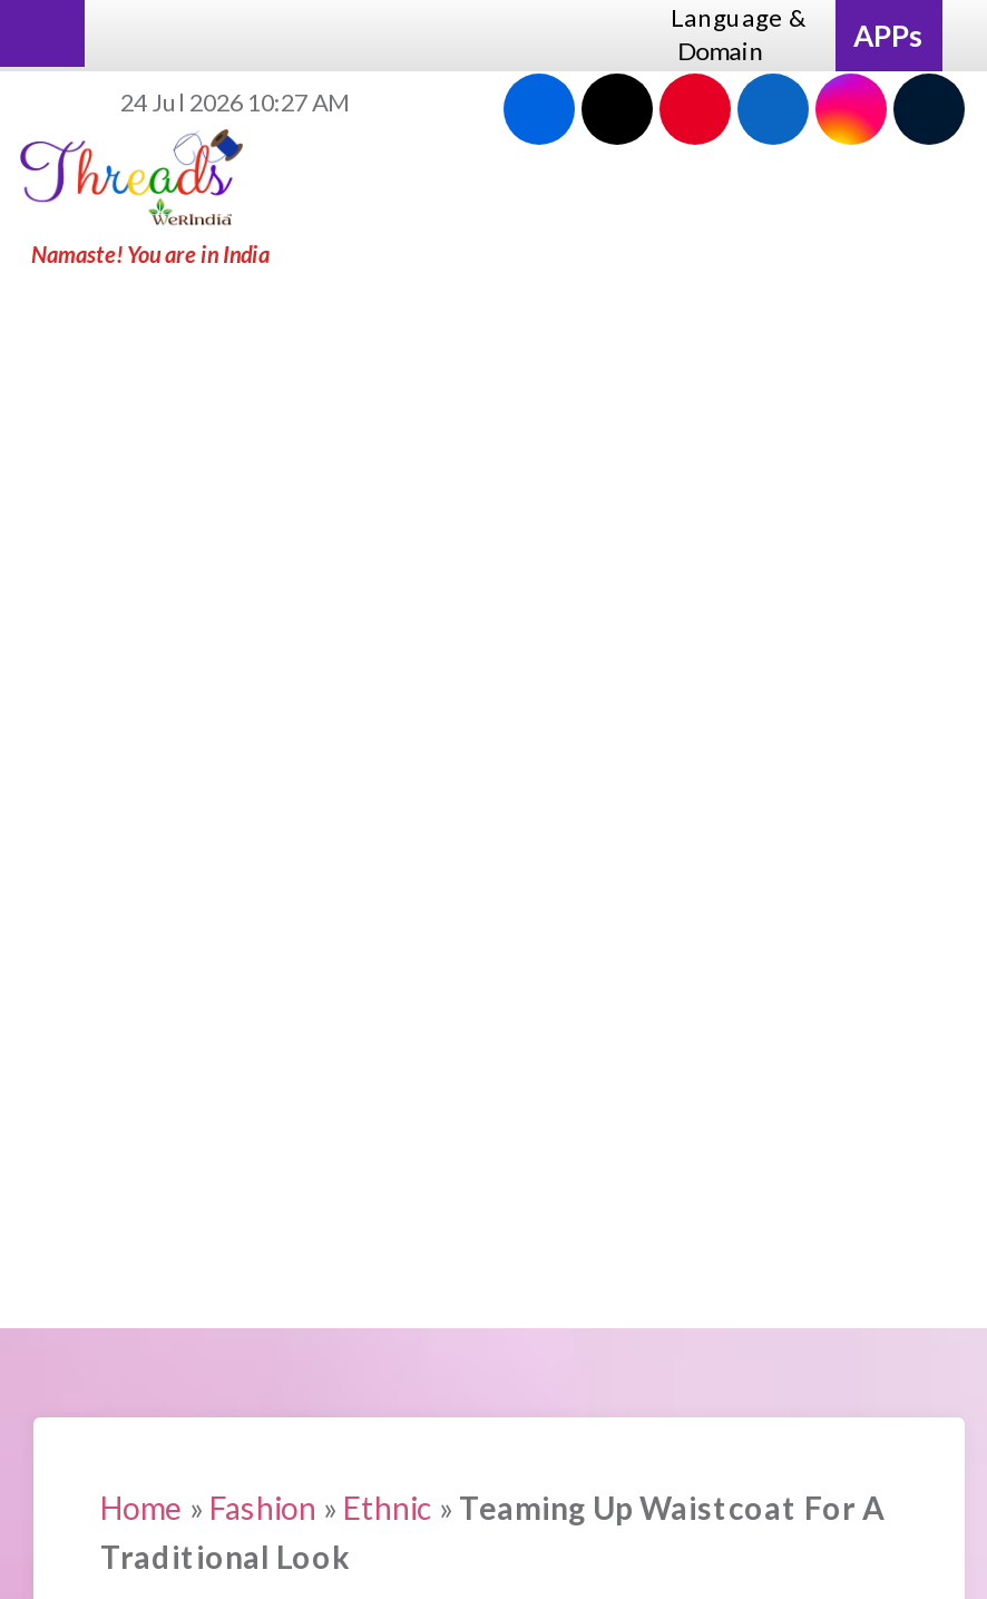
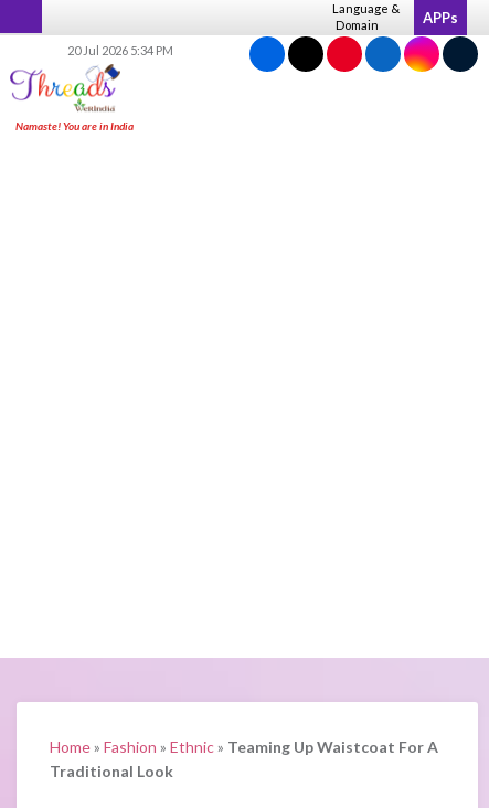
- 24 Jul 2026 10:27 AM
+ 20 Jul 2026 5:34 PM
